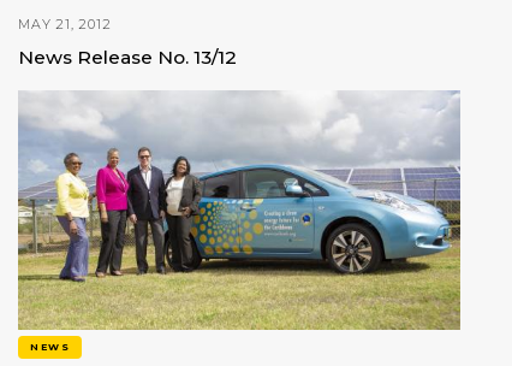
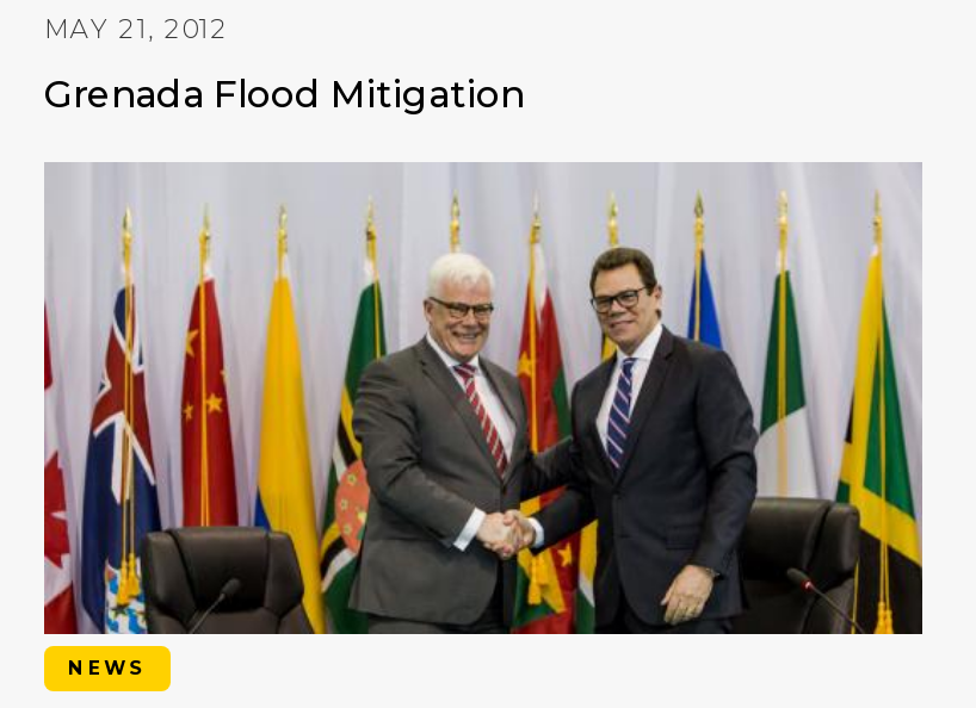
- News Release No. 13/12
+ Grenada Flood Mitigation

- [image]
+ [image]
